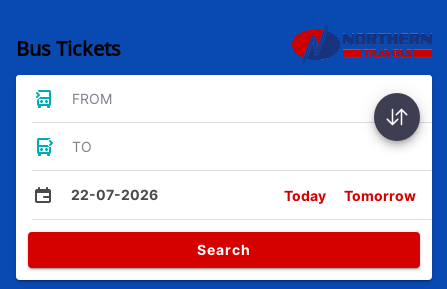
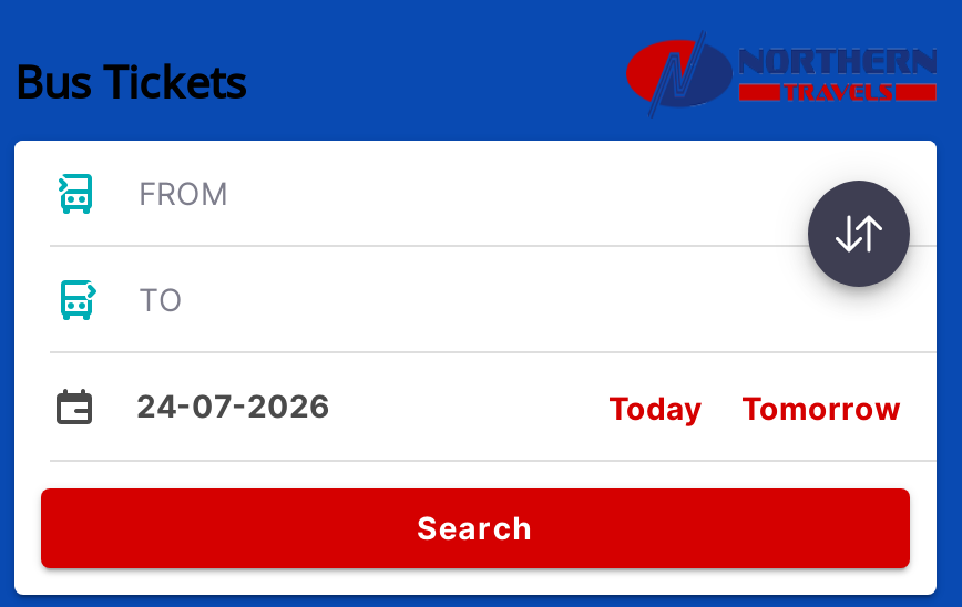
- 22-07-2026
+ 24-07-2026
